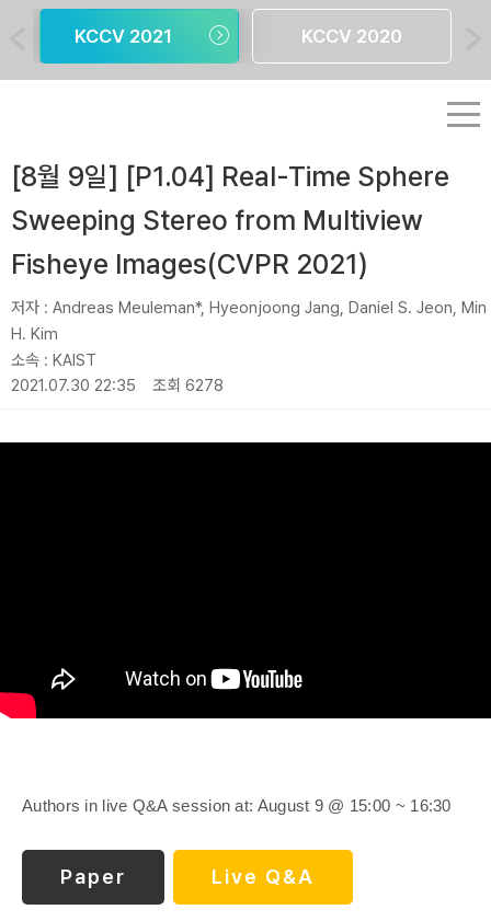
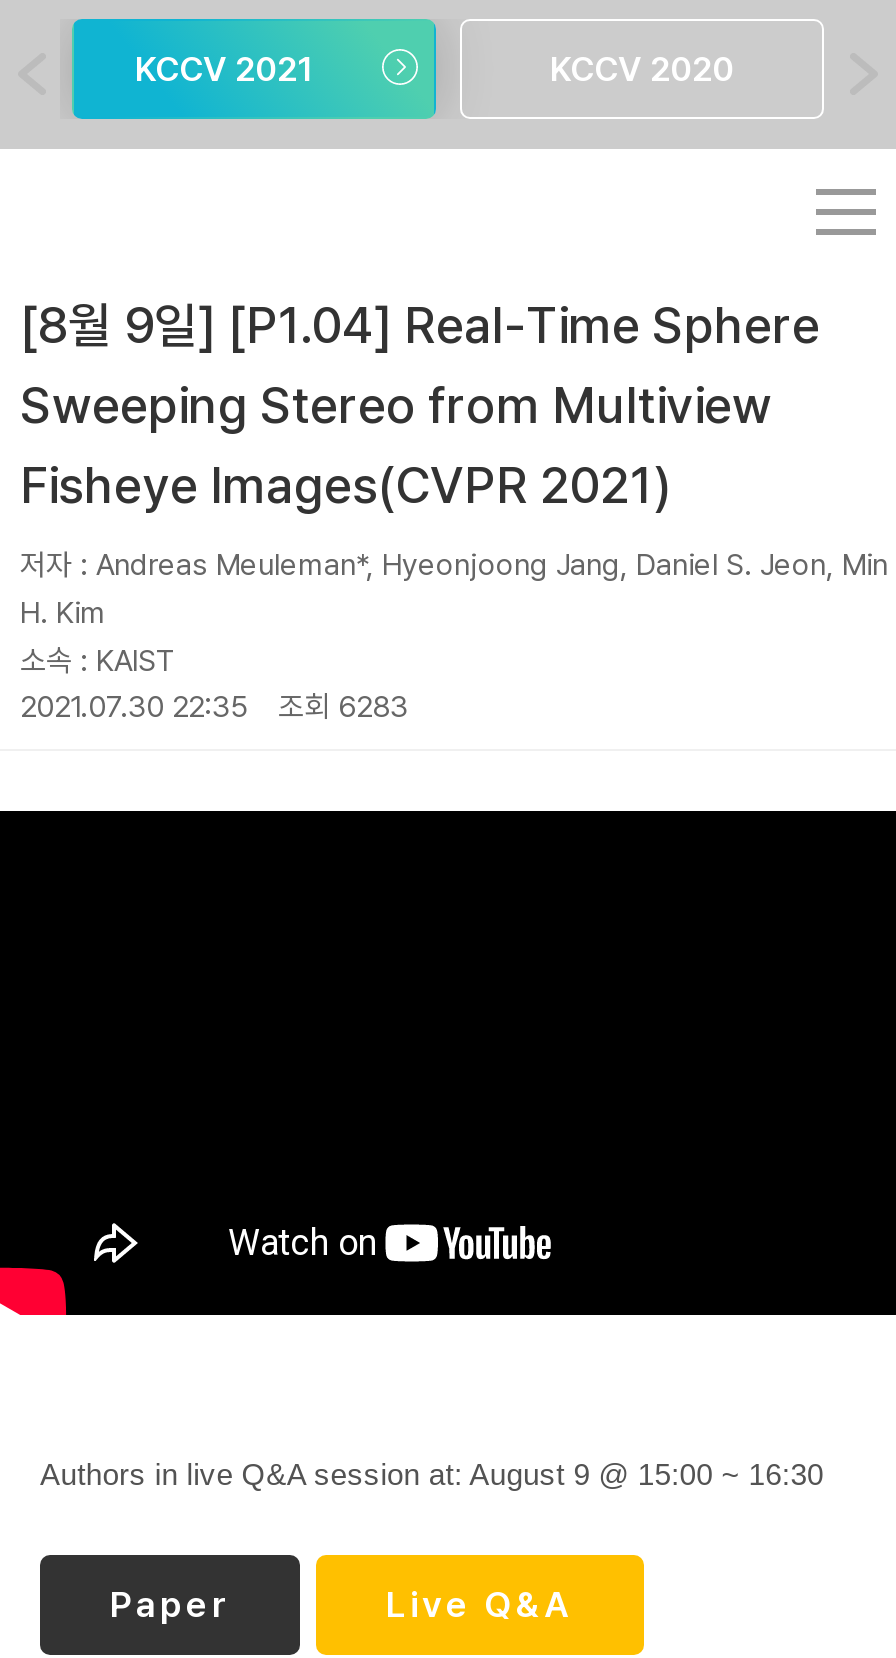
- 2021.07.30 22:35 조회 6278
+ 2021.07.30 22:35 조회 6283
